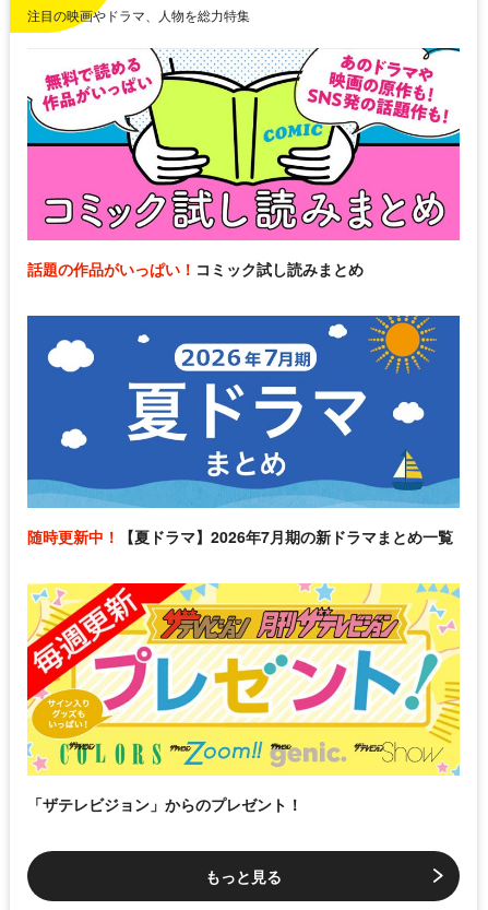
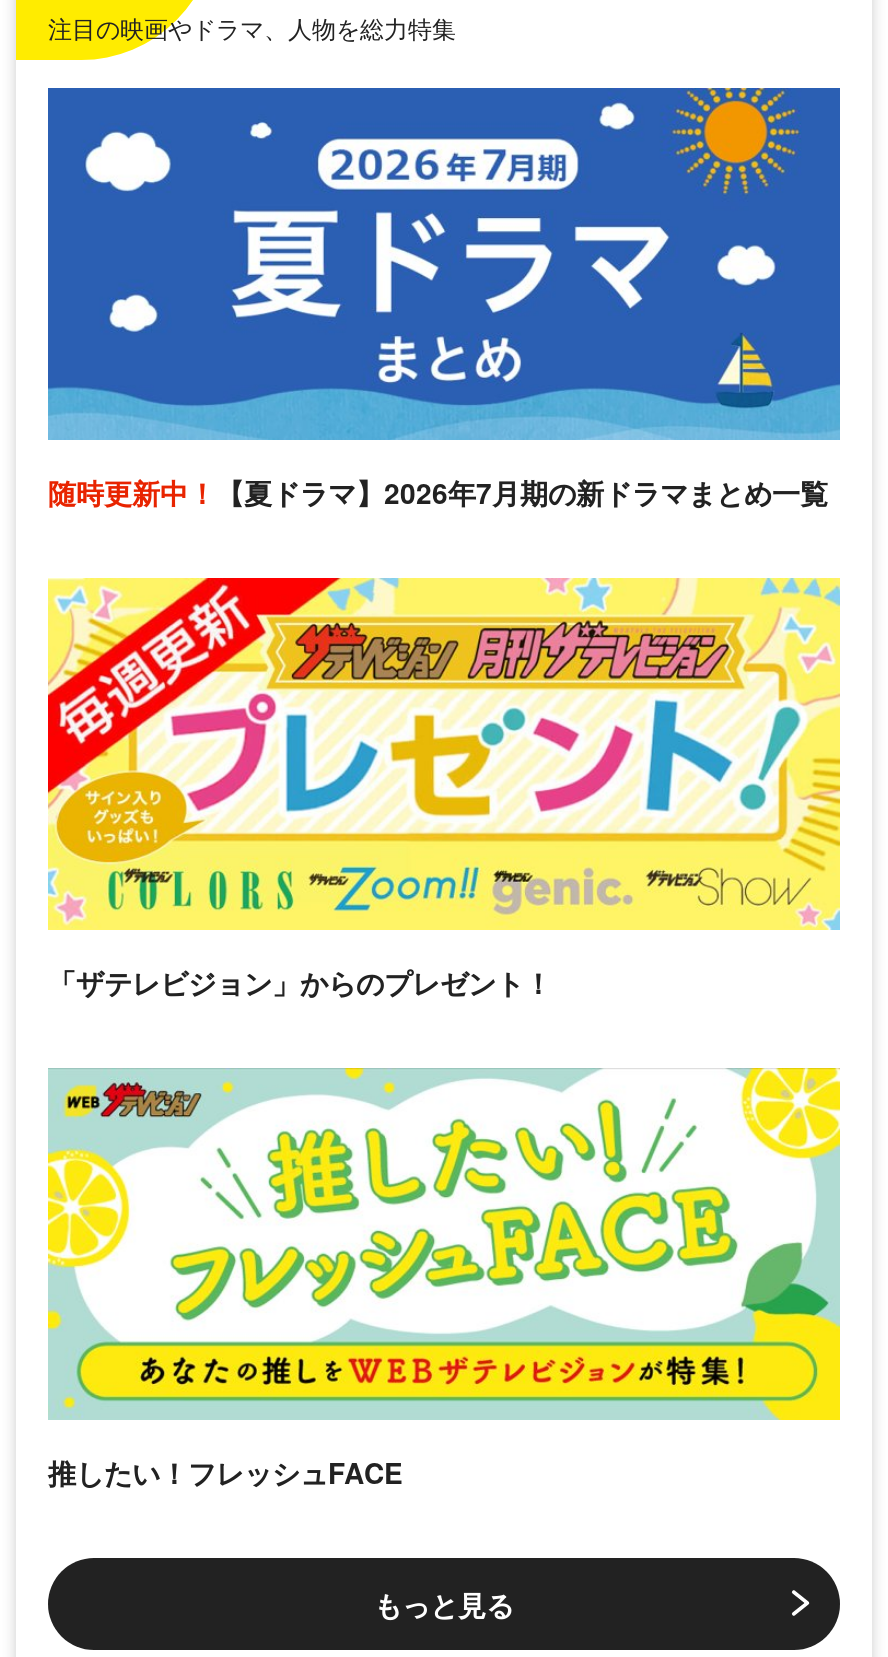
- [image]
- 話題の作品がいっぱい！コミック試し読みまとめ

moved up: [image]

moved up: [image]

moved up: [image] | 随時更新中！【夏ドラマ】2026年7月期の新ドラマまとめ一覧 | 「ザテレビジョン」からのプレゼント！

+ [image]
+ 推したい！フレッシュFACE
